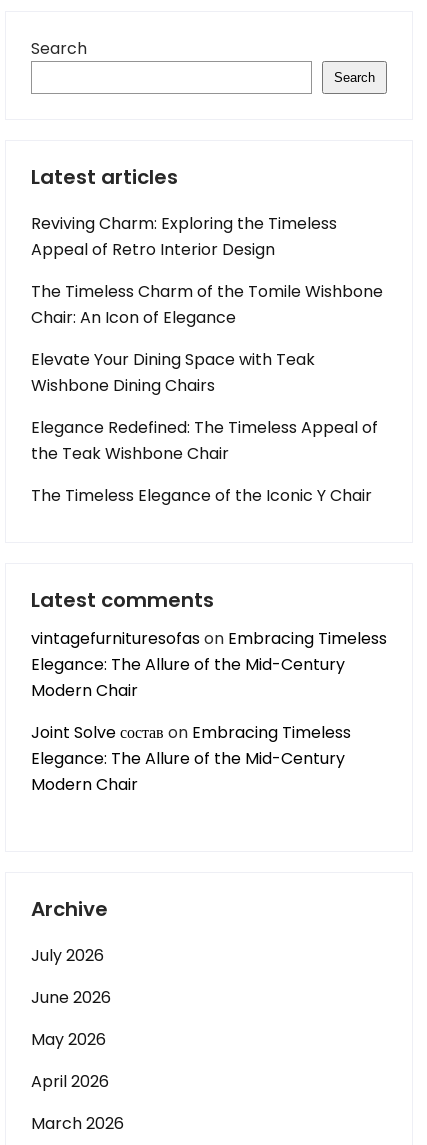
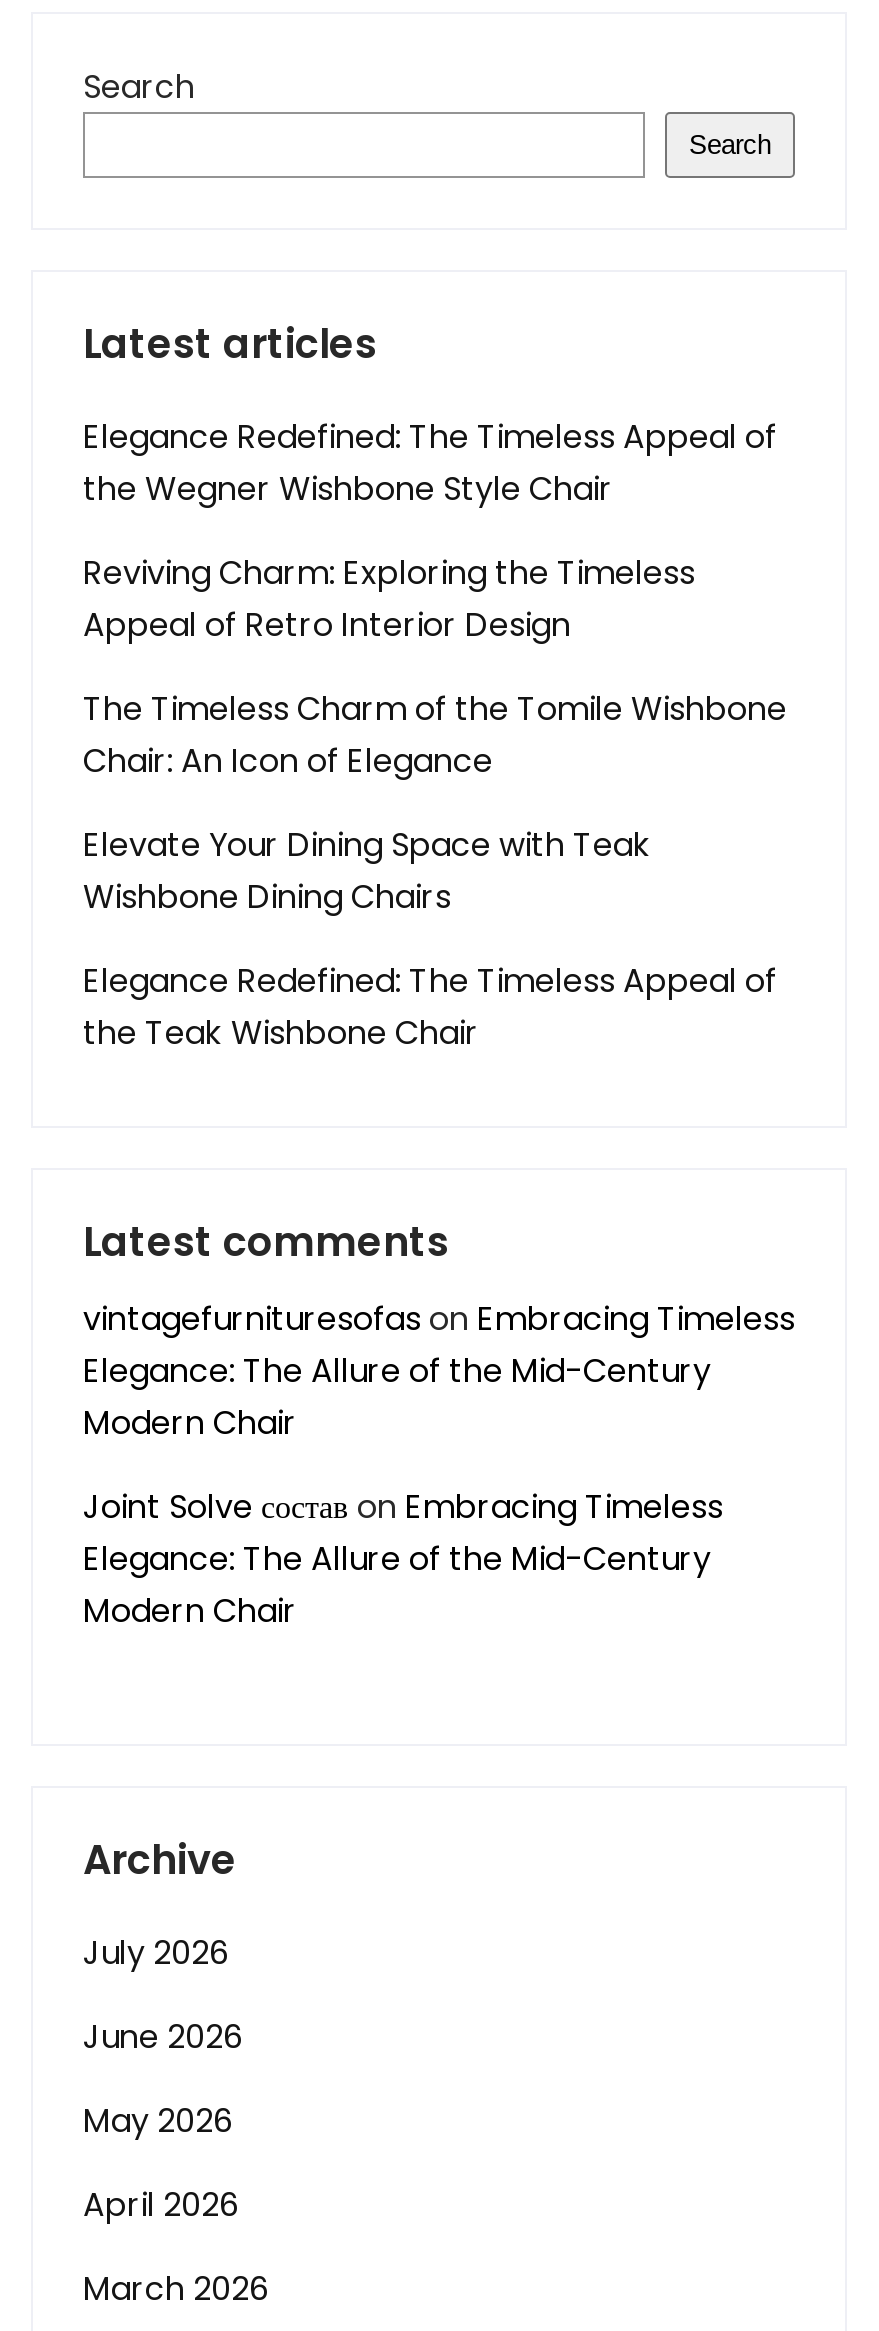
+ Elegance Redefined: The Timeless Appeal of
+ the Wegner Wishbone Style Chair

moved down: Reviving Charm: Exploring the Timeless | Appeal of Retro Interior Design | The Timeless Charm of the Tomile Wishbone | Chair: An Icon of Elegance | Elevate Your Dining Space with Teak | Wishbone Dining Chairs | Elegance Redefined: The Timeless Appeal of | the Teak Wishbone Chair

- The Timeless Elegance of the Iconic Y Chair
